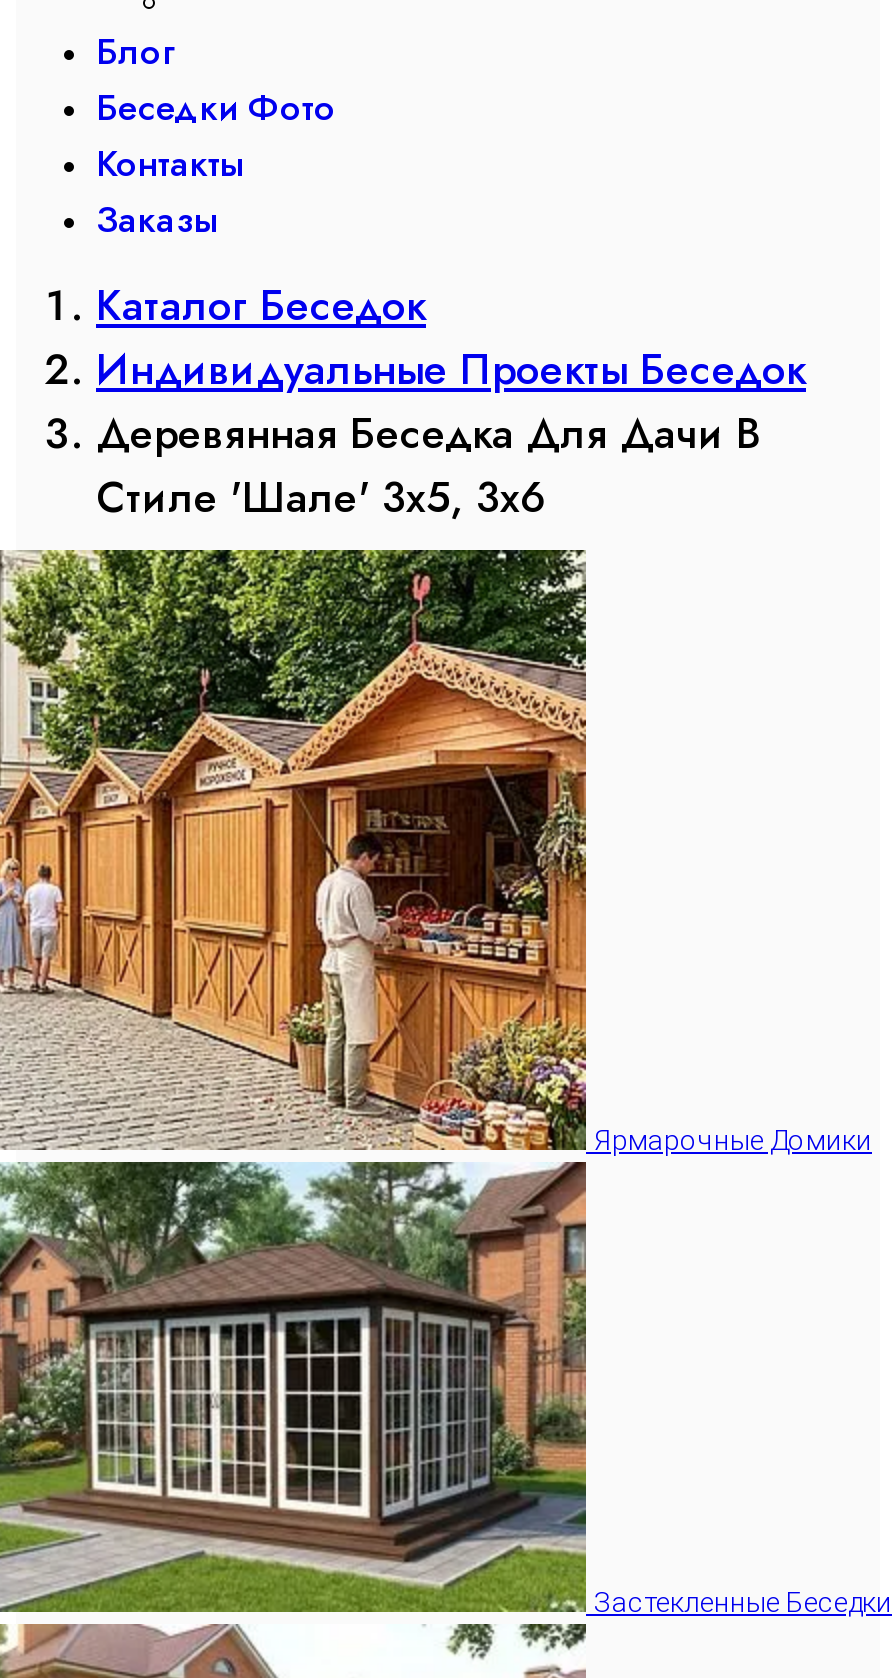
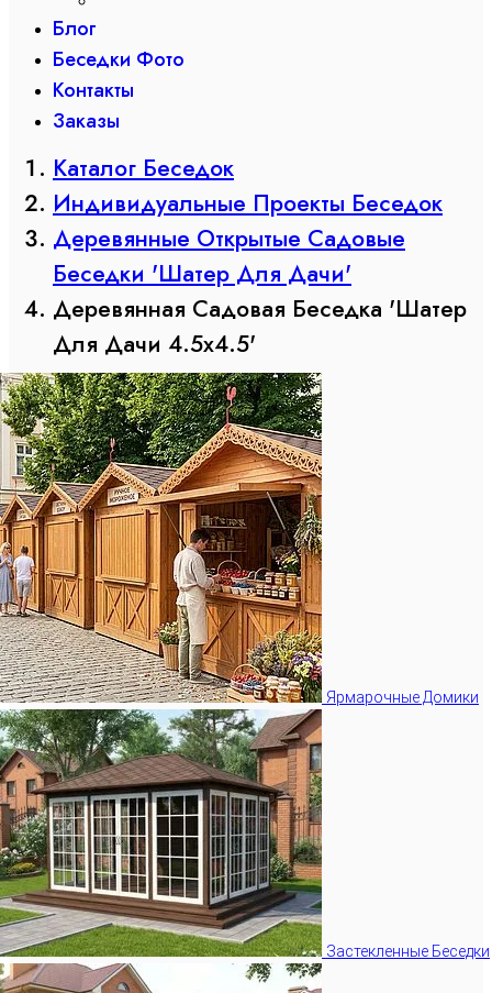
- Деревянная Беседка Для Дачи В
- Стиле 'Шале' 3х5, 3х6
+ Деревянные Открытые Садовые
+ Беседки 'Шатер Для Дачи'
+ Деревянная Садовая Беседка 'Шатер
+ Для Дачи 4.5х4.5'
